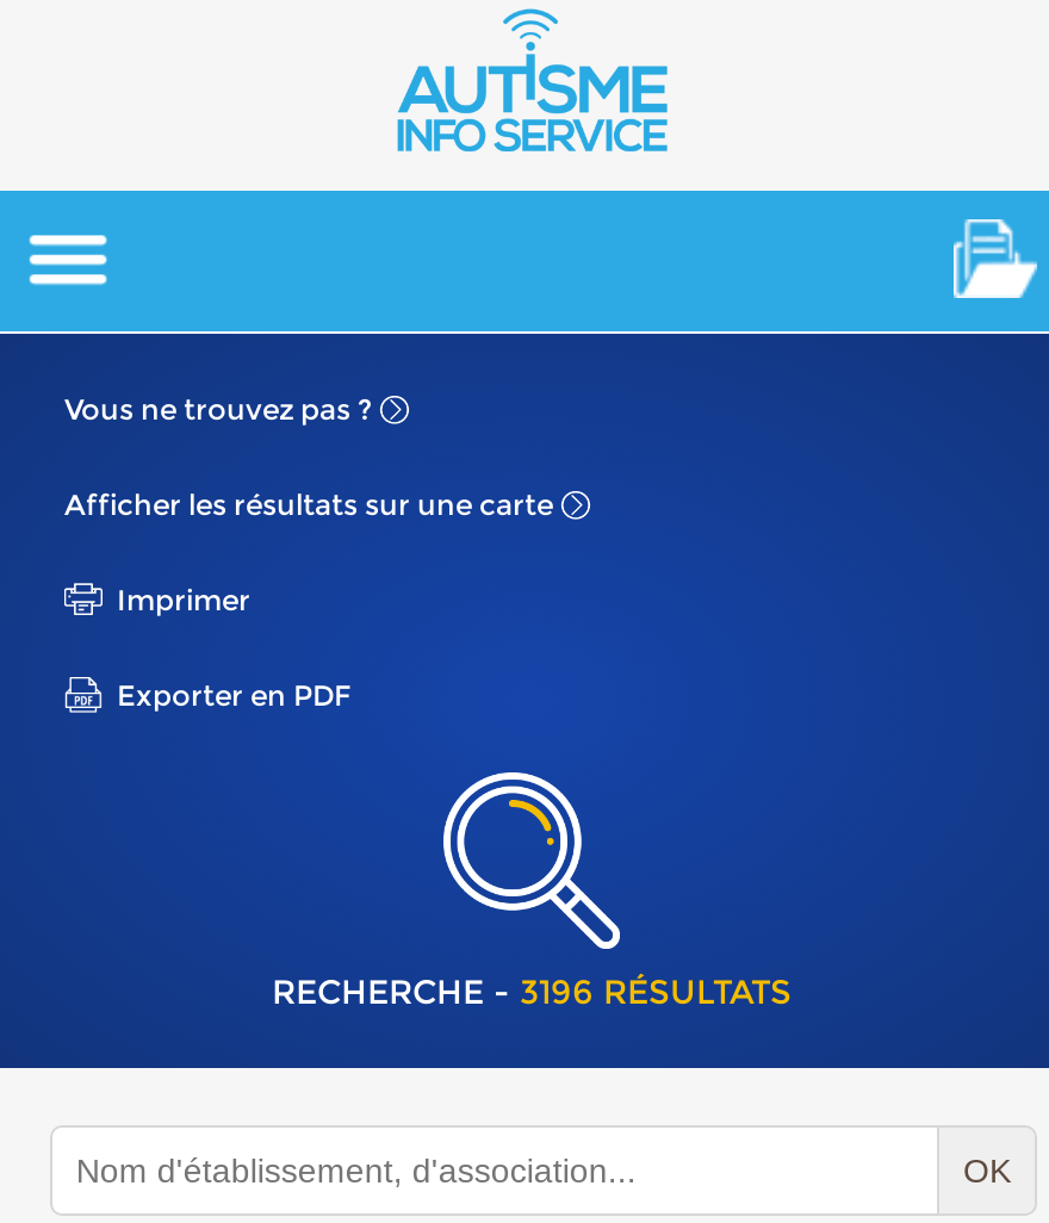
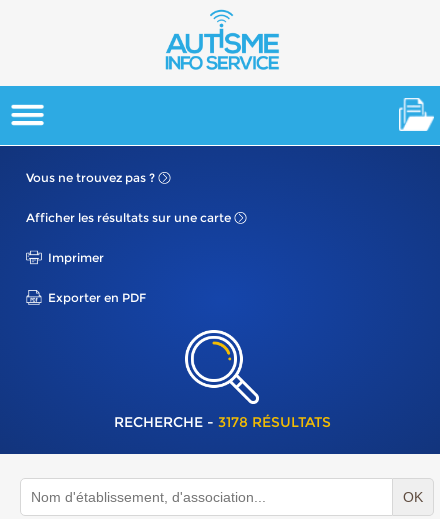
- RECHERCHE - 3196 RÉSULTATS
+ RECHERCHE - 3178 RÉSULTATS
